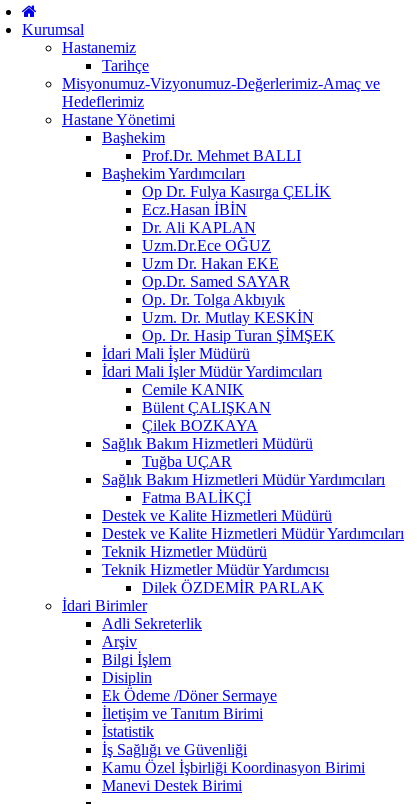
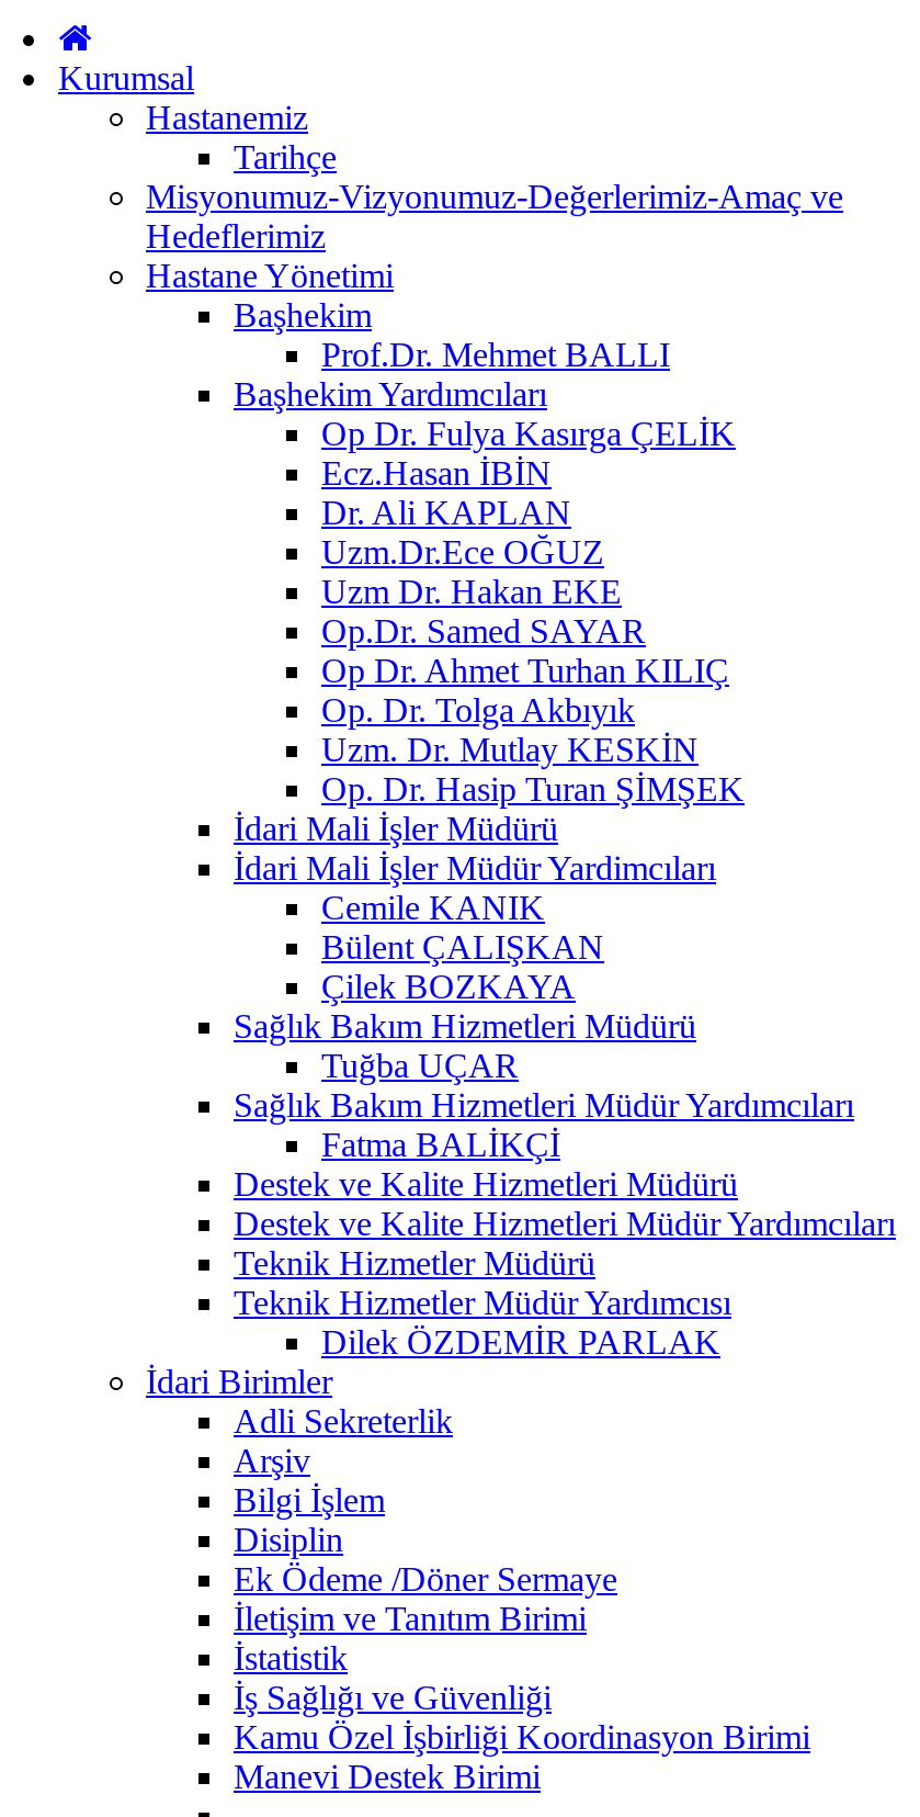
+ Op Dr. Ahmet Turhan KILIÇ
